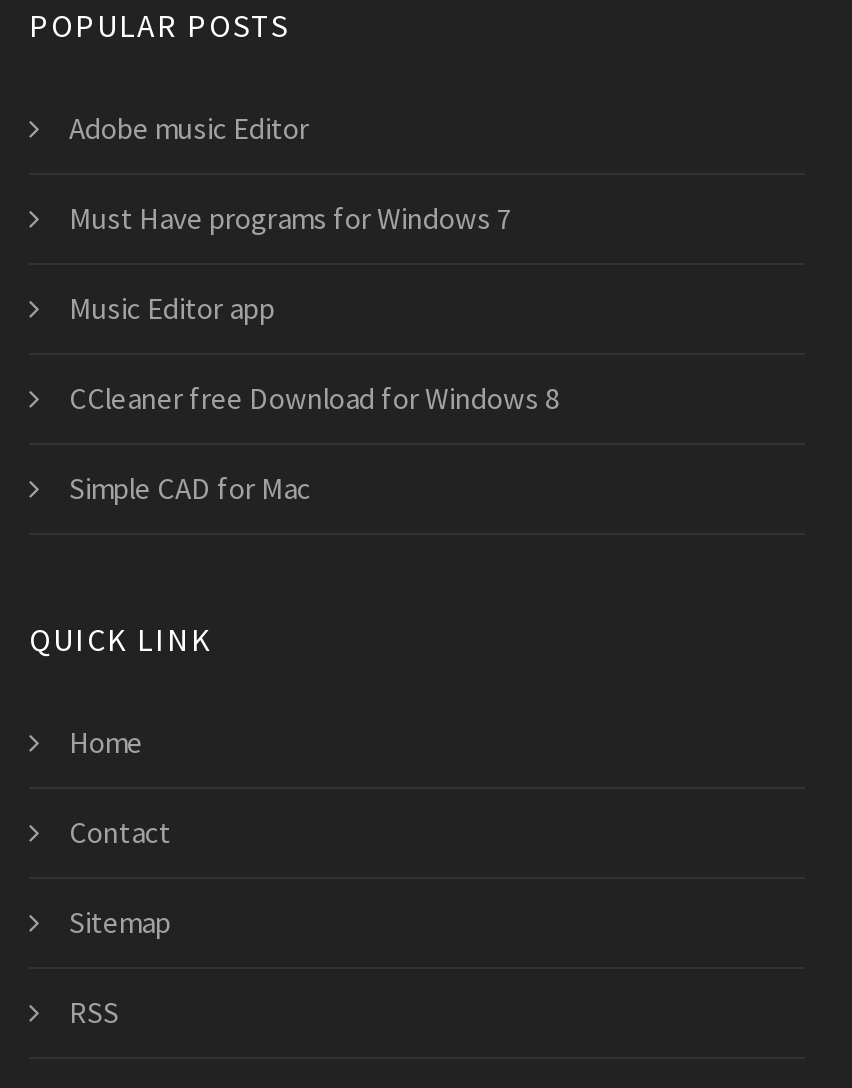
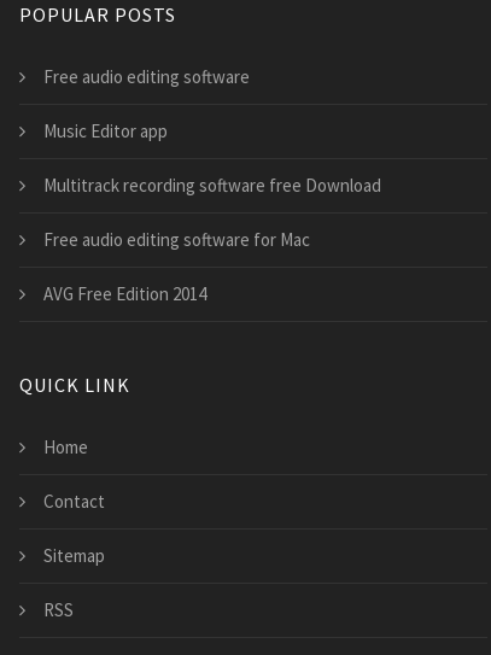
- Adobe music Editor
- Must Have programs for Windows 7
+ Free audio editing software

moved up: Music Editor app

- CCleaner free Download for Windows 8
- Simple CAD for Mac
+ Multitrack recording software free Download
+ Free audio editing software for Mac
+ AVG Free Edition 2014
